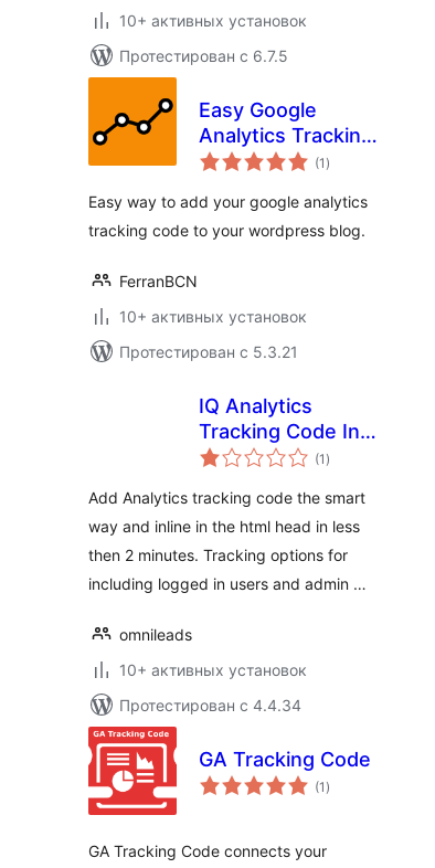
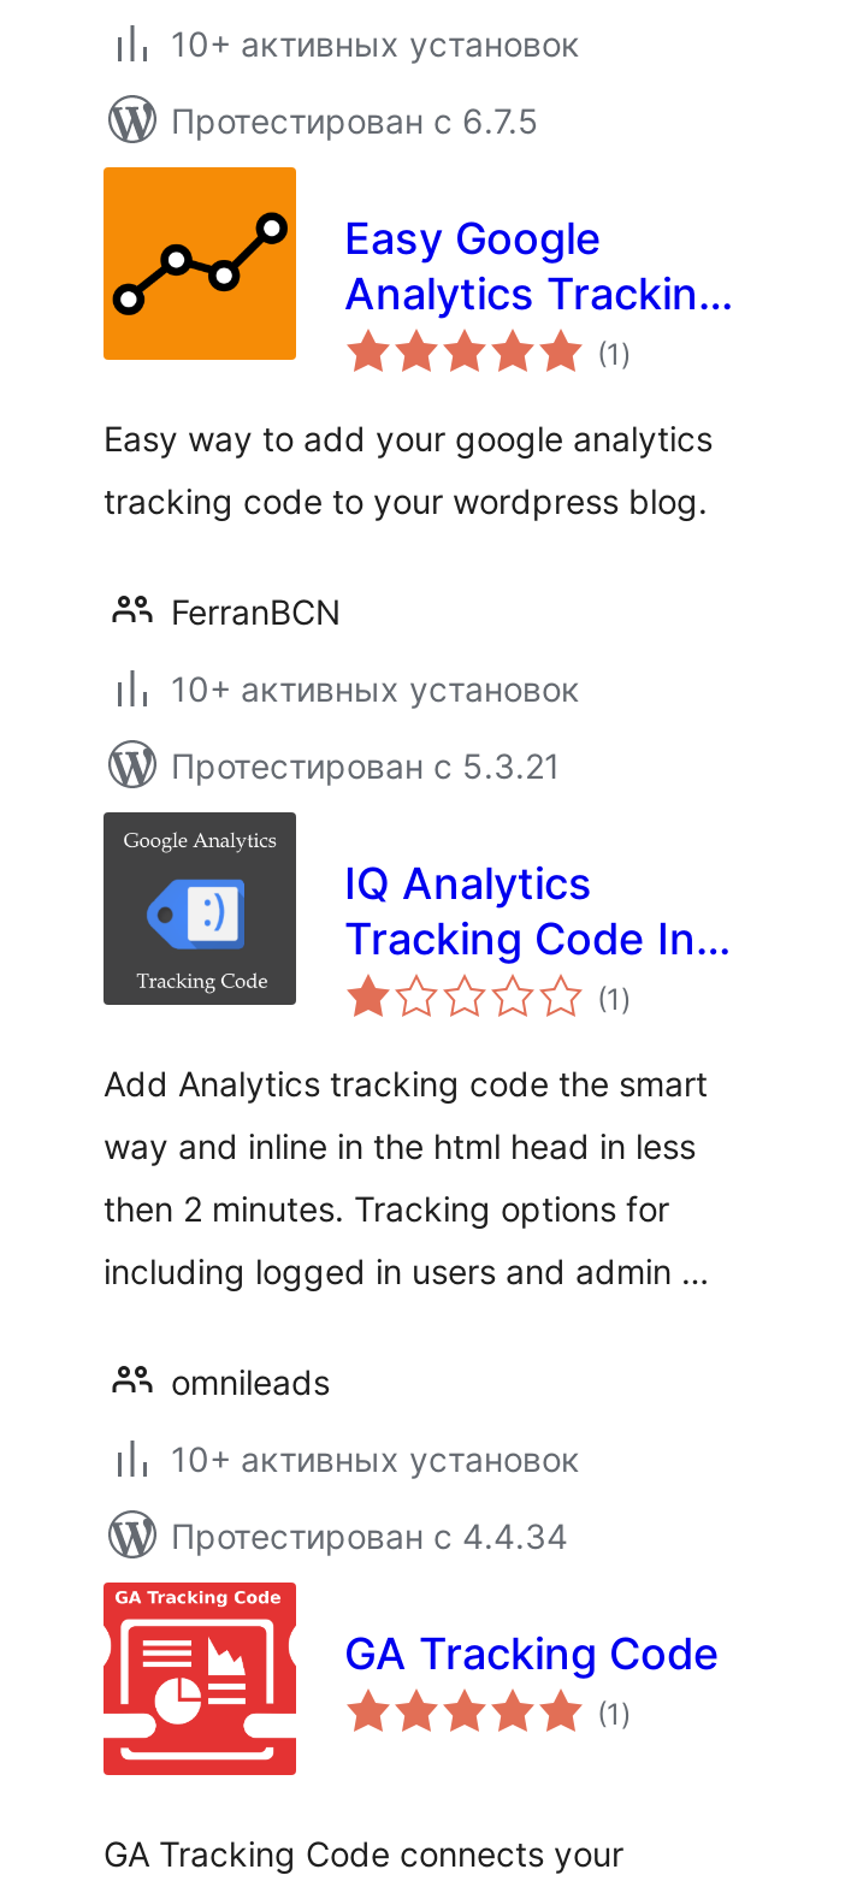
+ [image]
